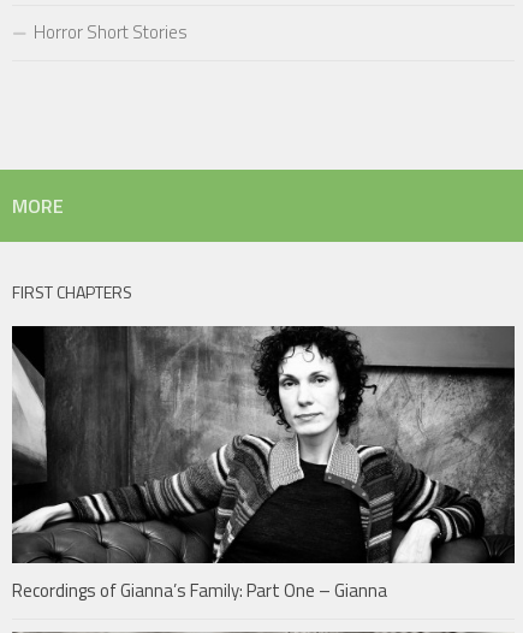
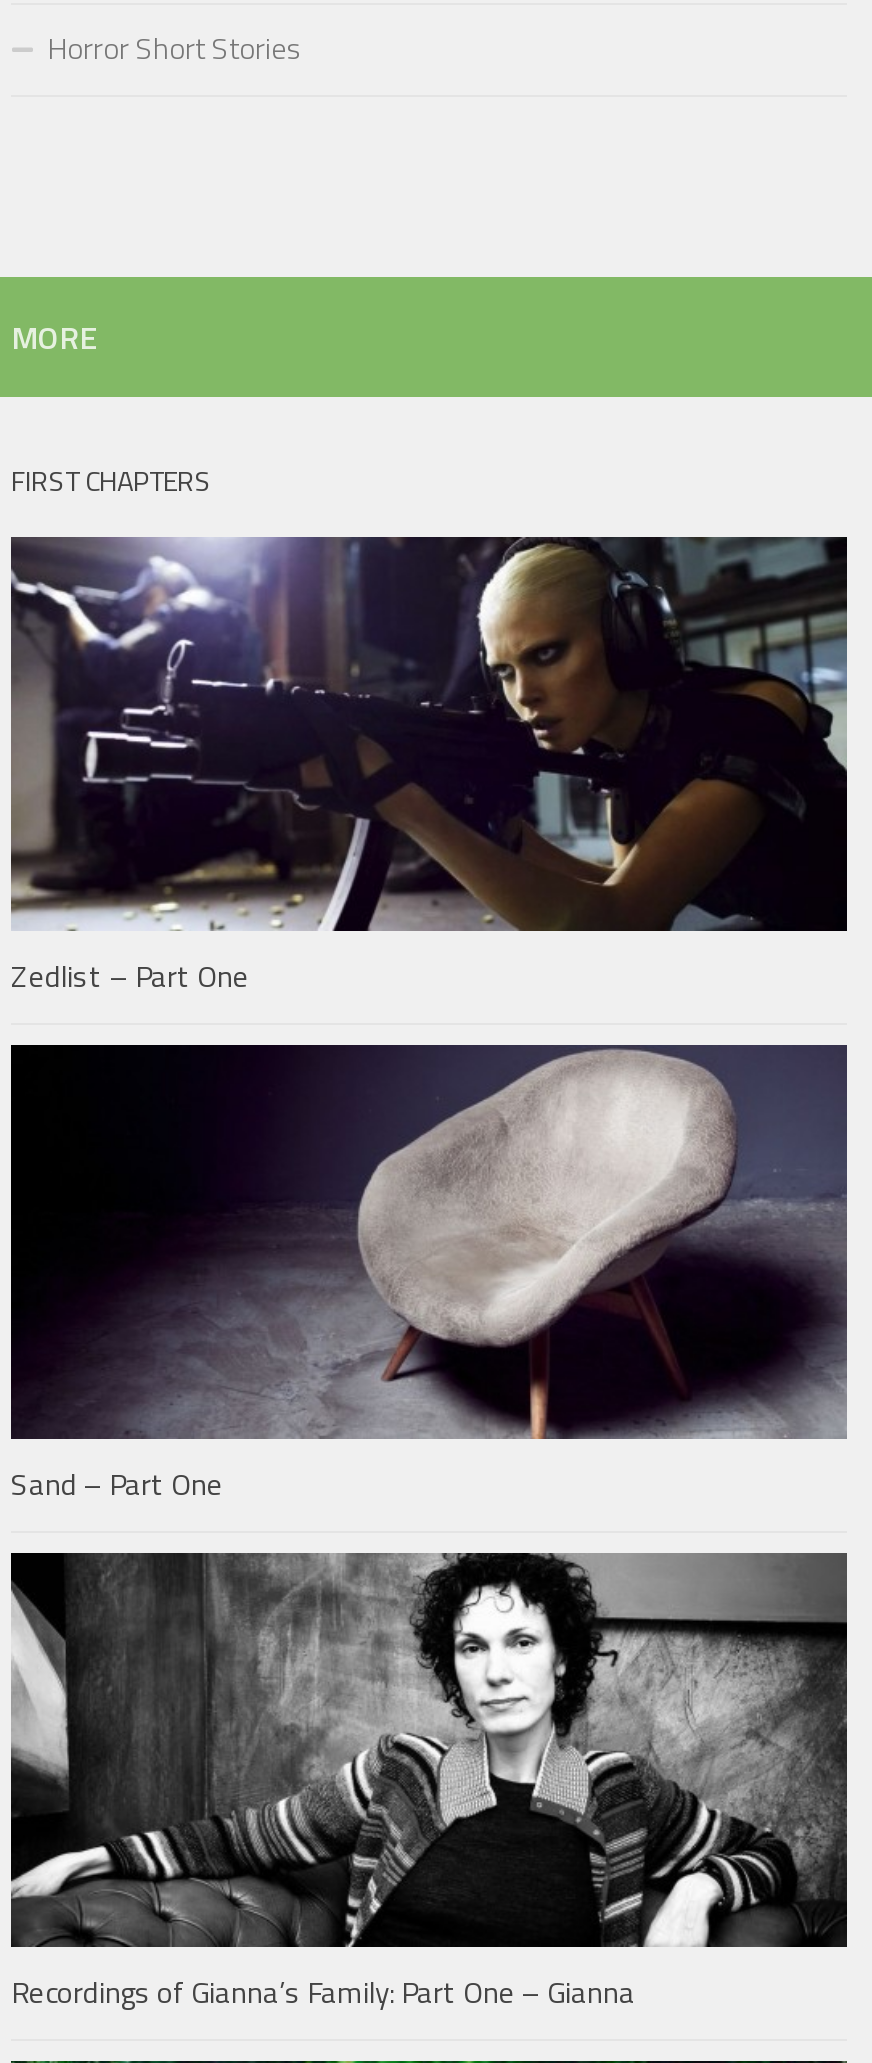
+ [image]
+ Zedlist – Part One

+ [image]
+ Sand – Part One
